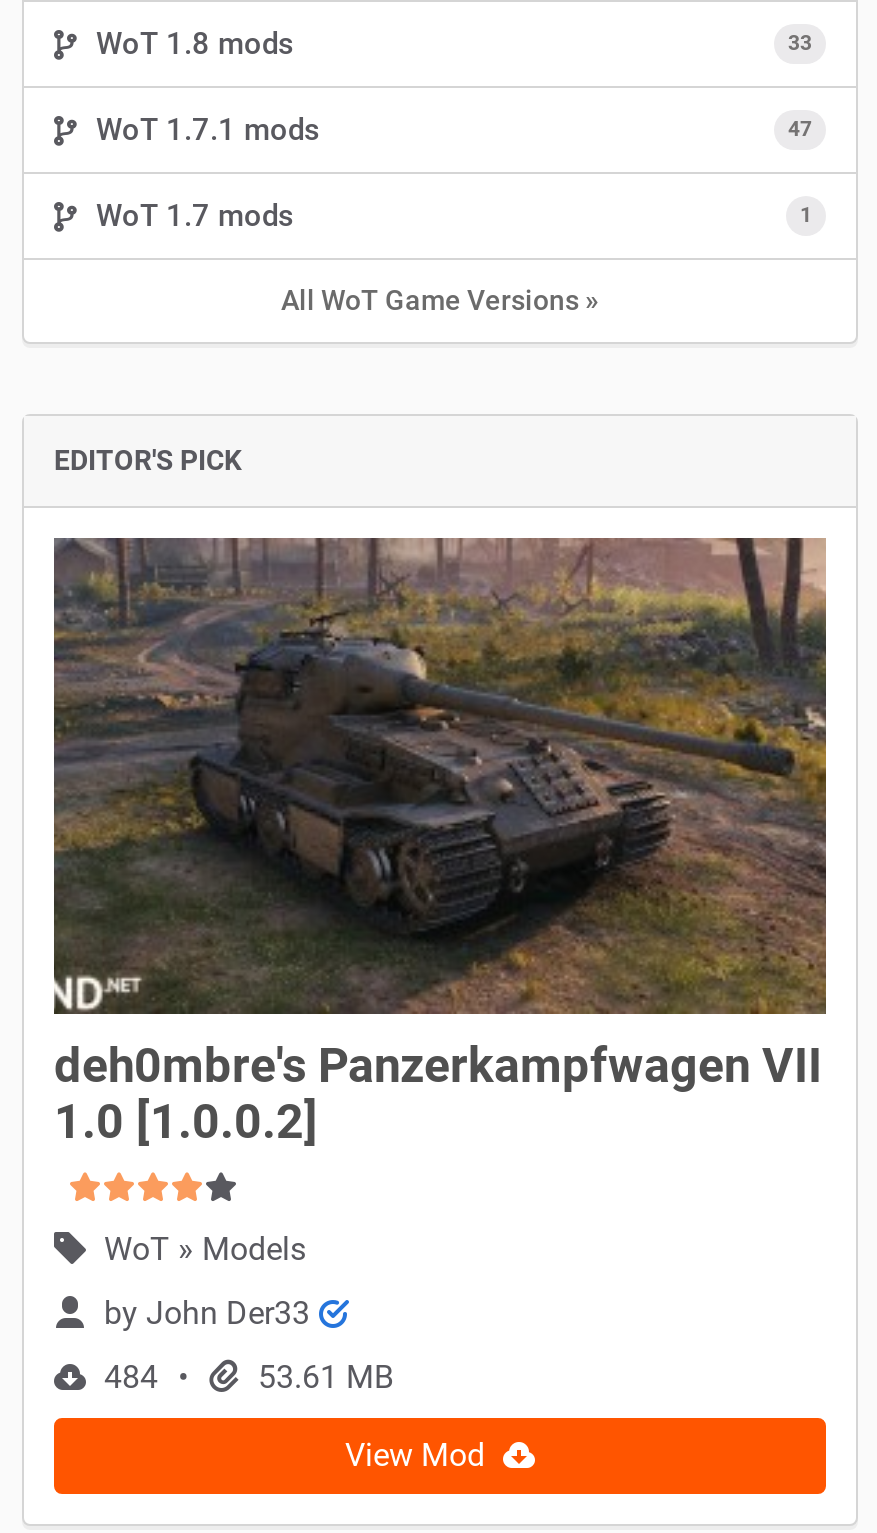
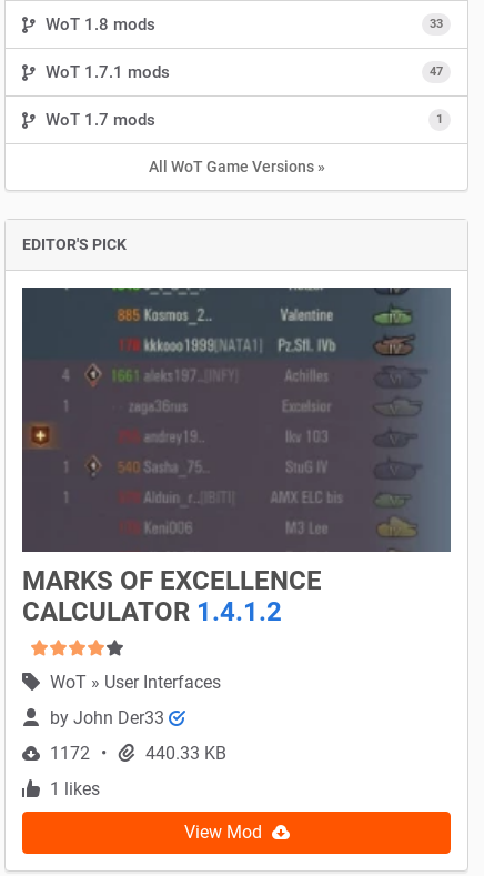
- [image]
- deh0mbre's Panzerkampfwagen VII
- 1.0 [1.0.0.2]
+ [image]
+ MARKS OF EXCELLENCE
+ CALCULATOR 1.4.1.2

- WoT» Models
+ WoT» User Interfaces

- 484
- 53.61 MB
+ 1172
+ 440.33 KB
+ 1 likes
